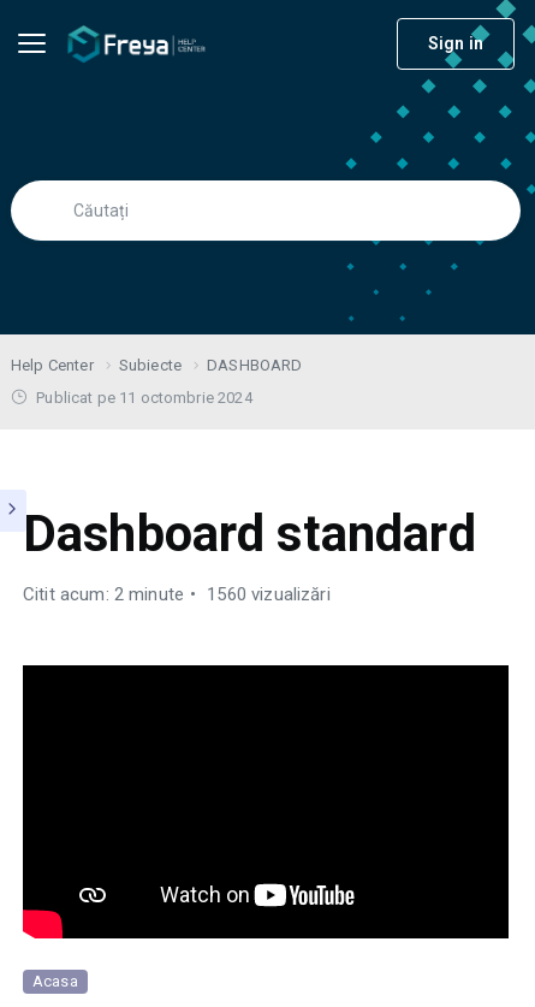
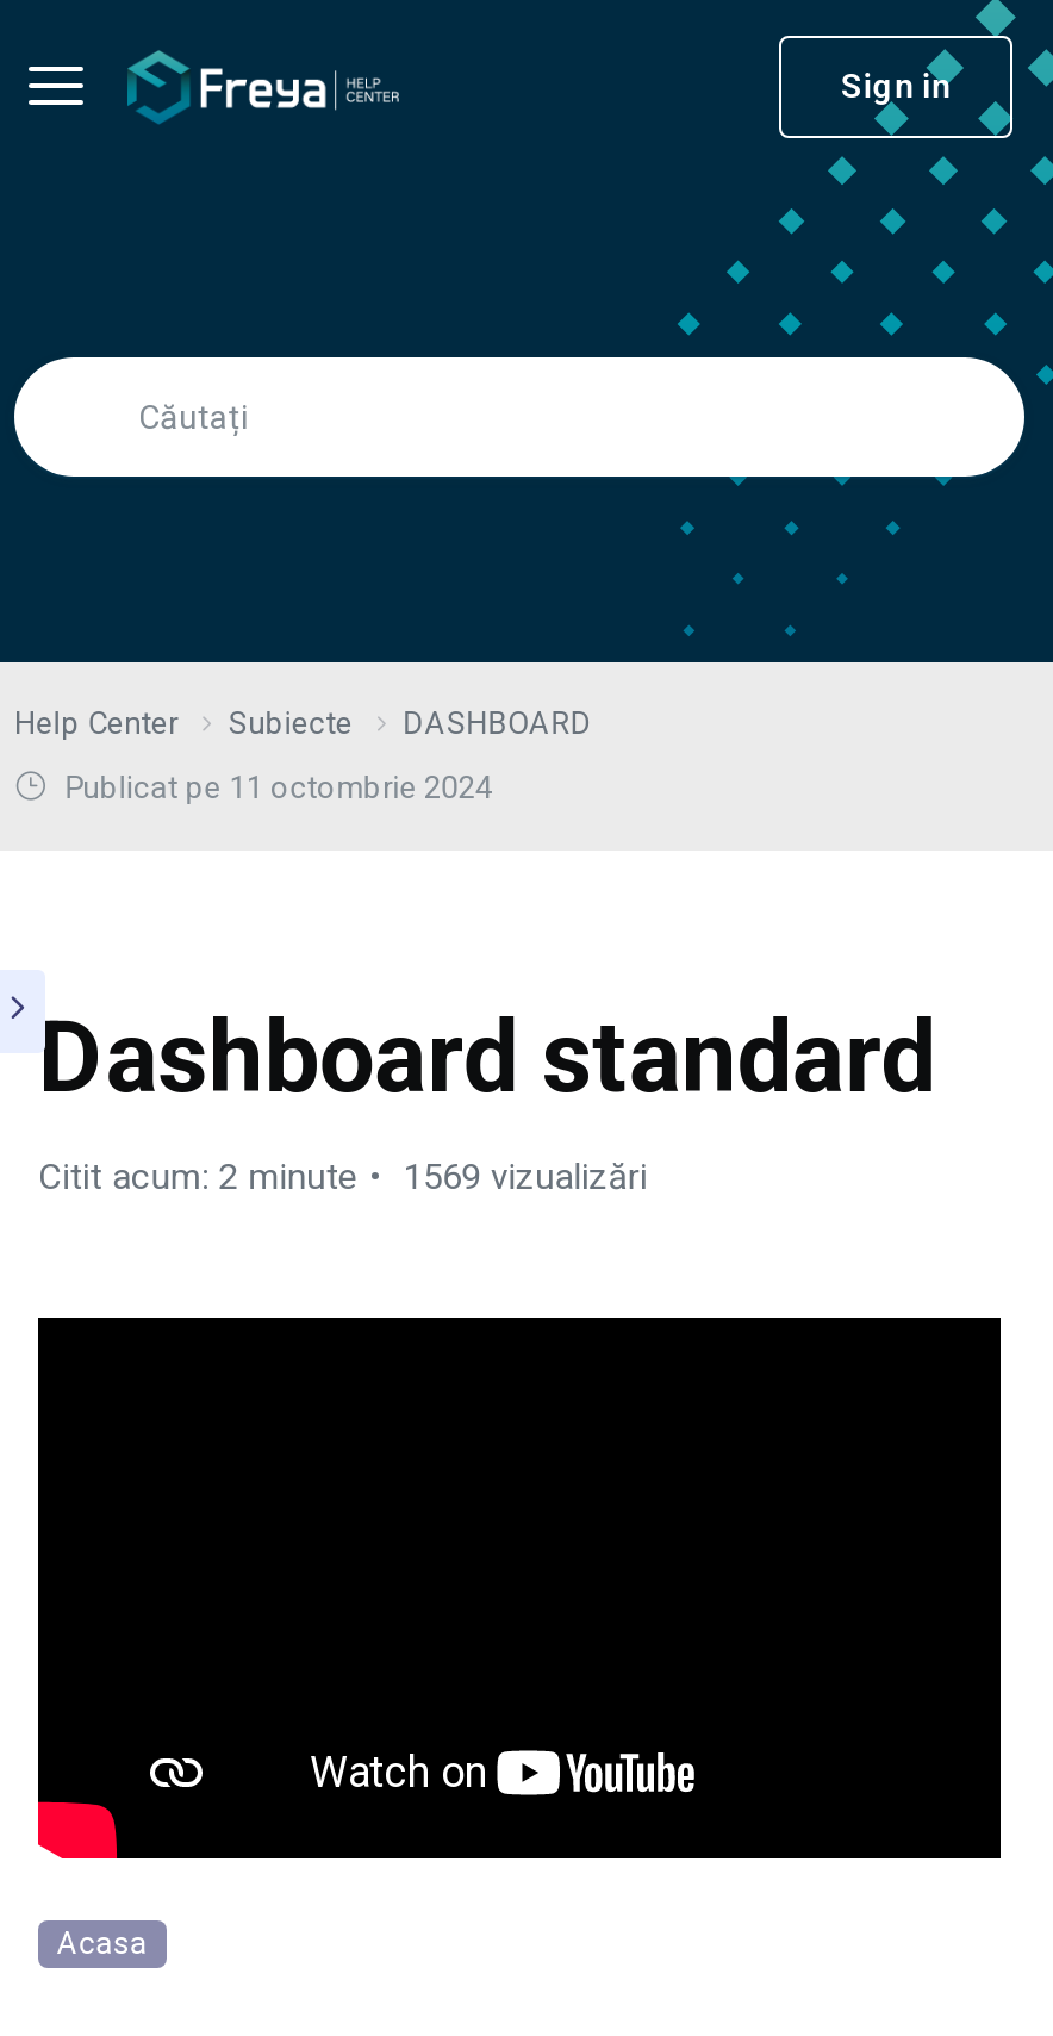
- Citit acum: 2 minute 1560 vizualizări
+ Citit acum: 2 minute 1569 vizualizări
